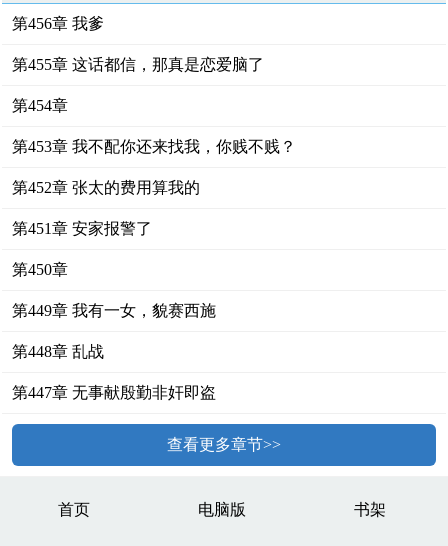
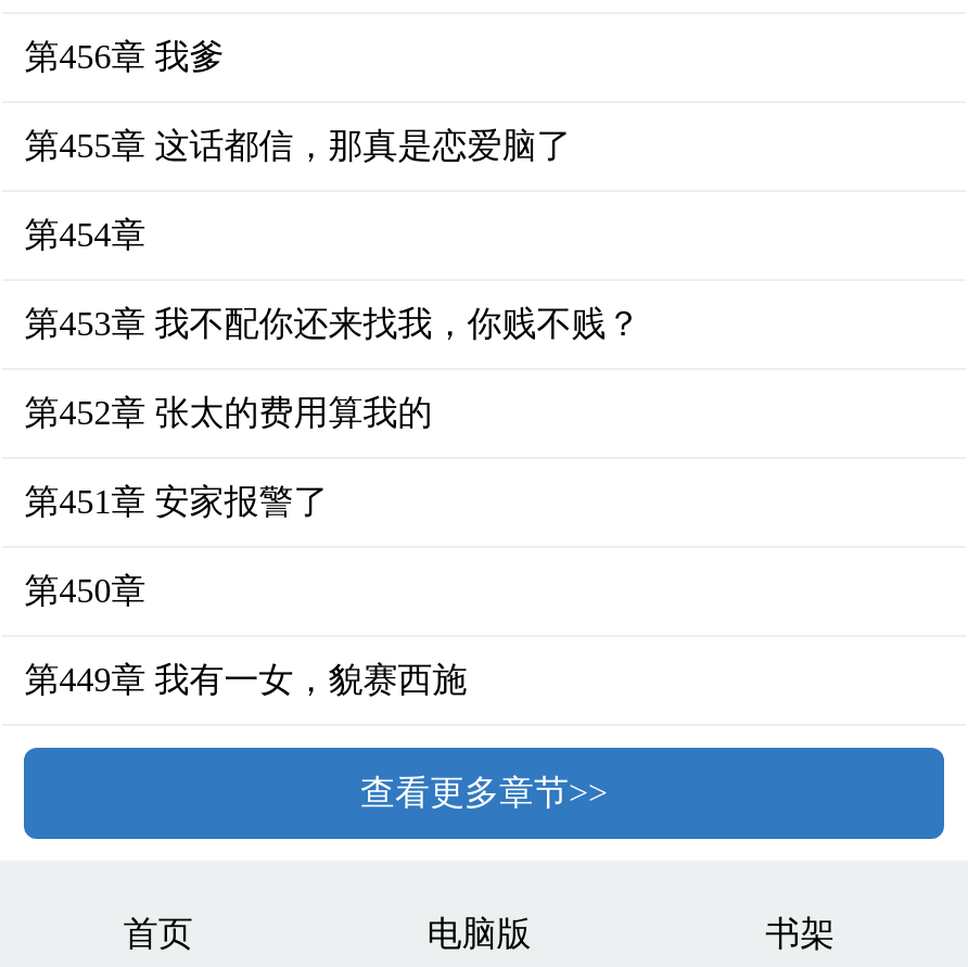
- 第448章 乱战
- 第447章 无事献殷勤非奸即盗
